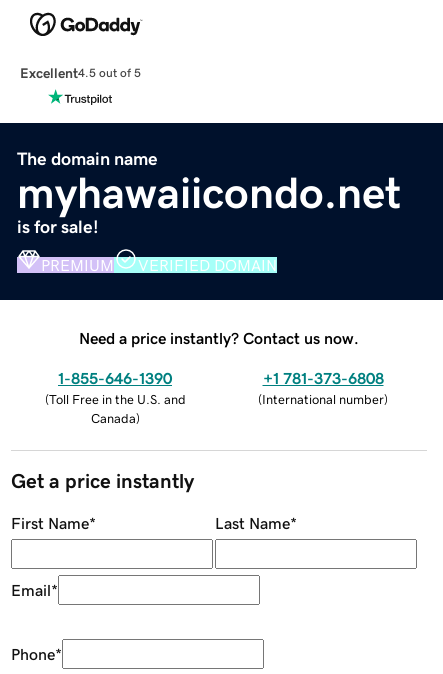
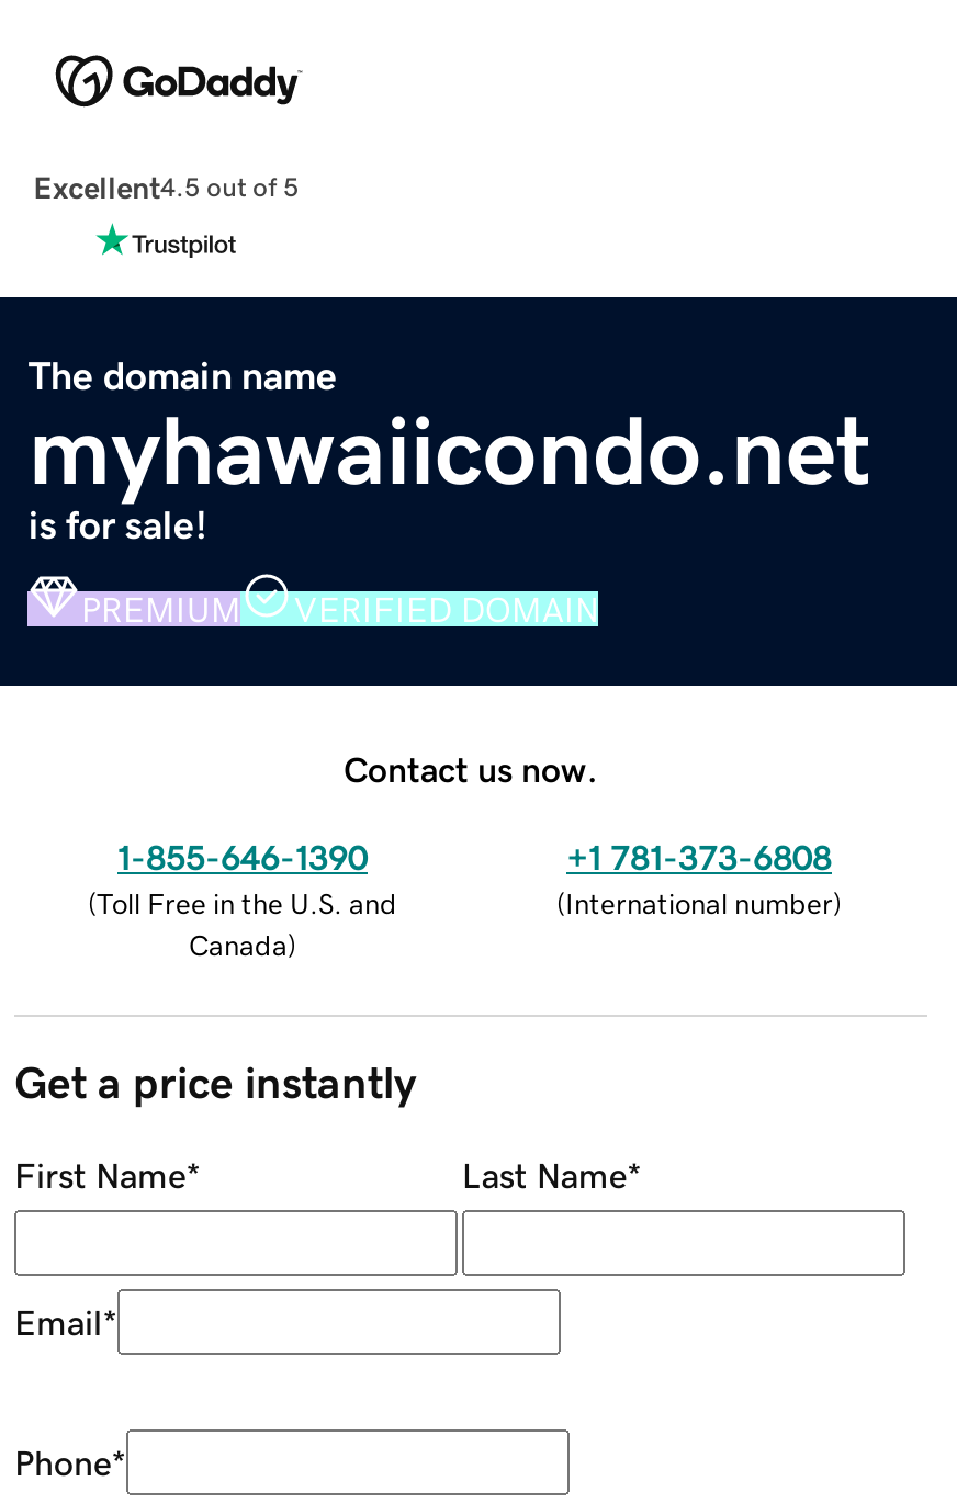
- Need a price instantly? Contact us now.
+ Contact us now.
